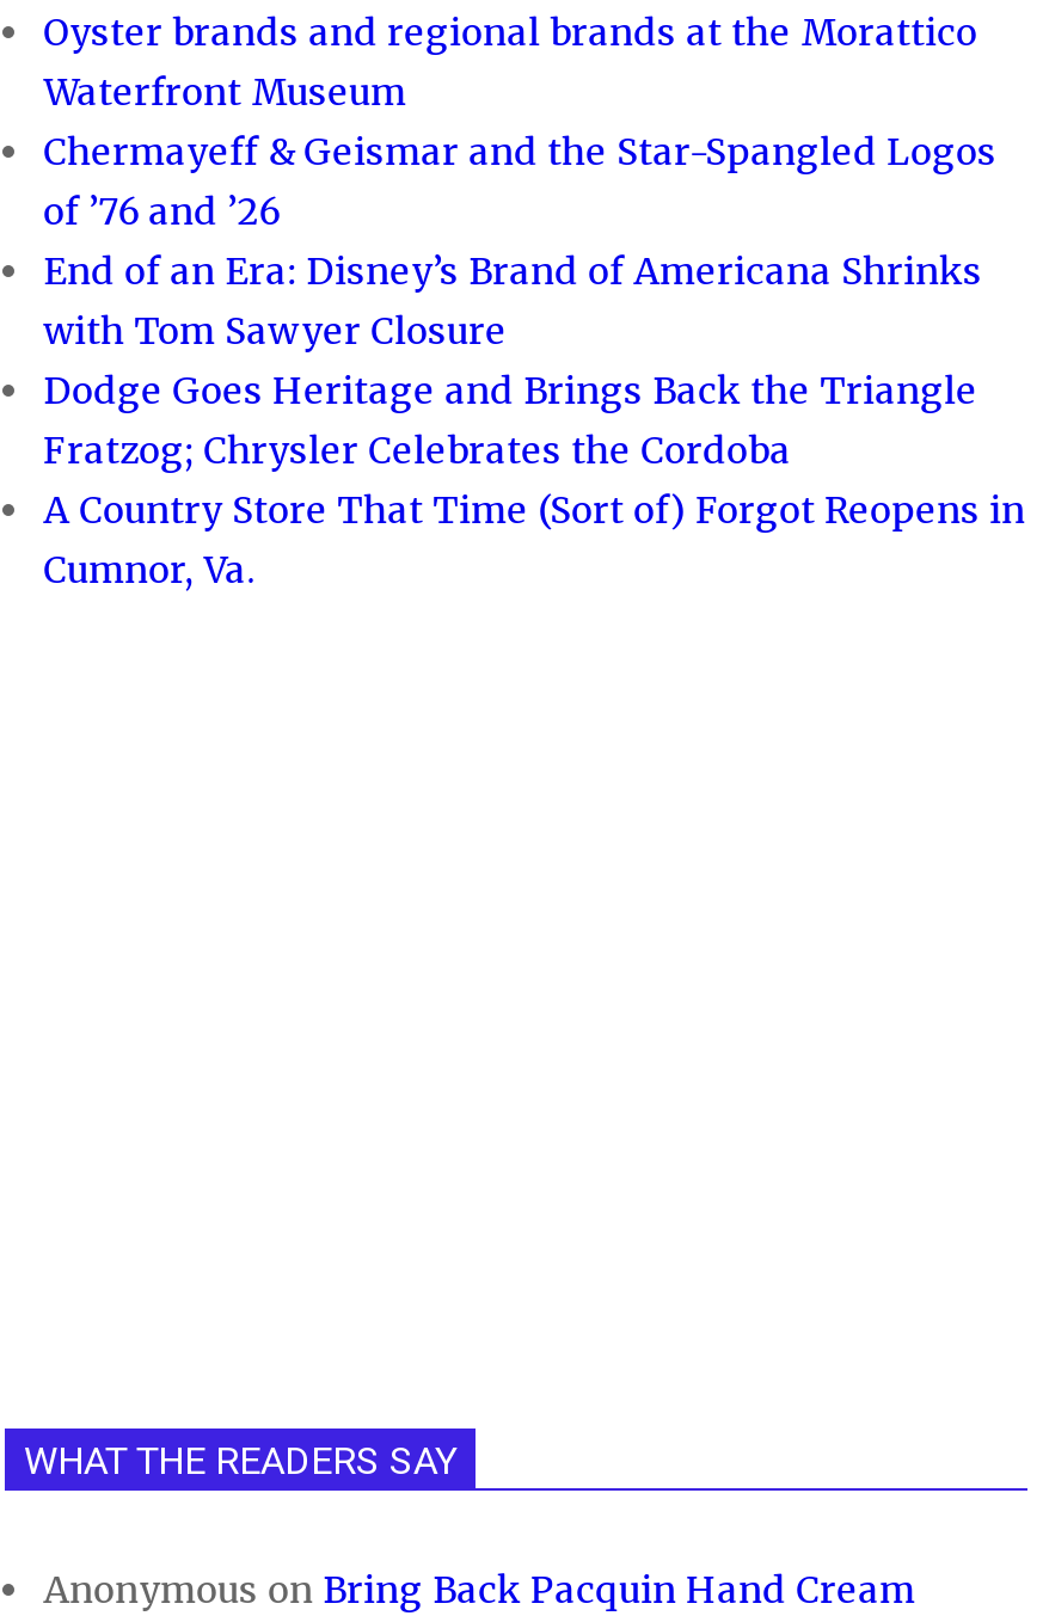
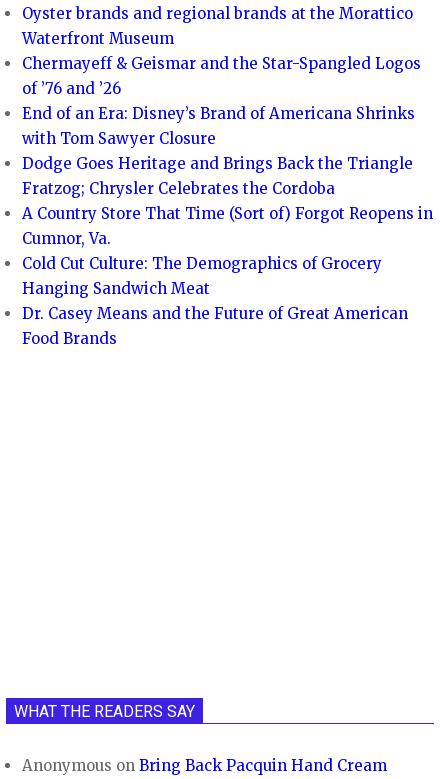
+ Cold Cut Culture: The Demographics of Grocery
+ Hanging Sandwich Meat
+ Dr. Casey Means and the Future of Great American
+ Food Brands
